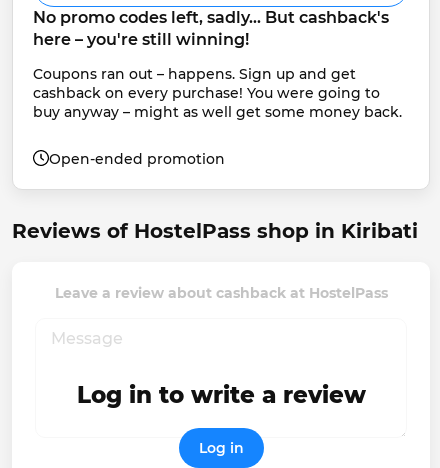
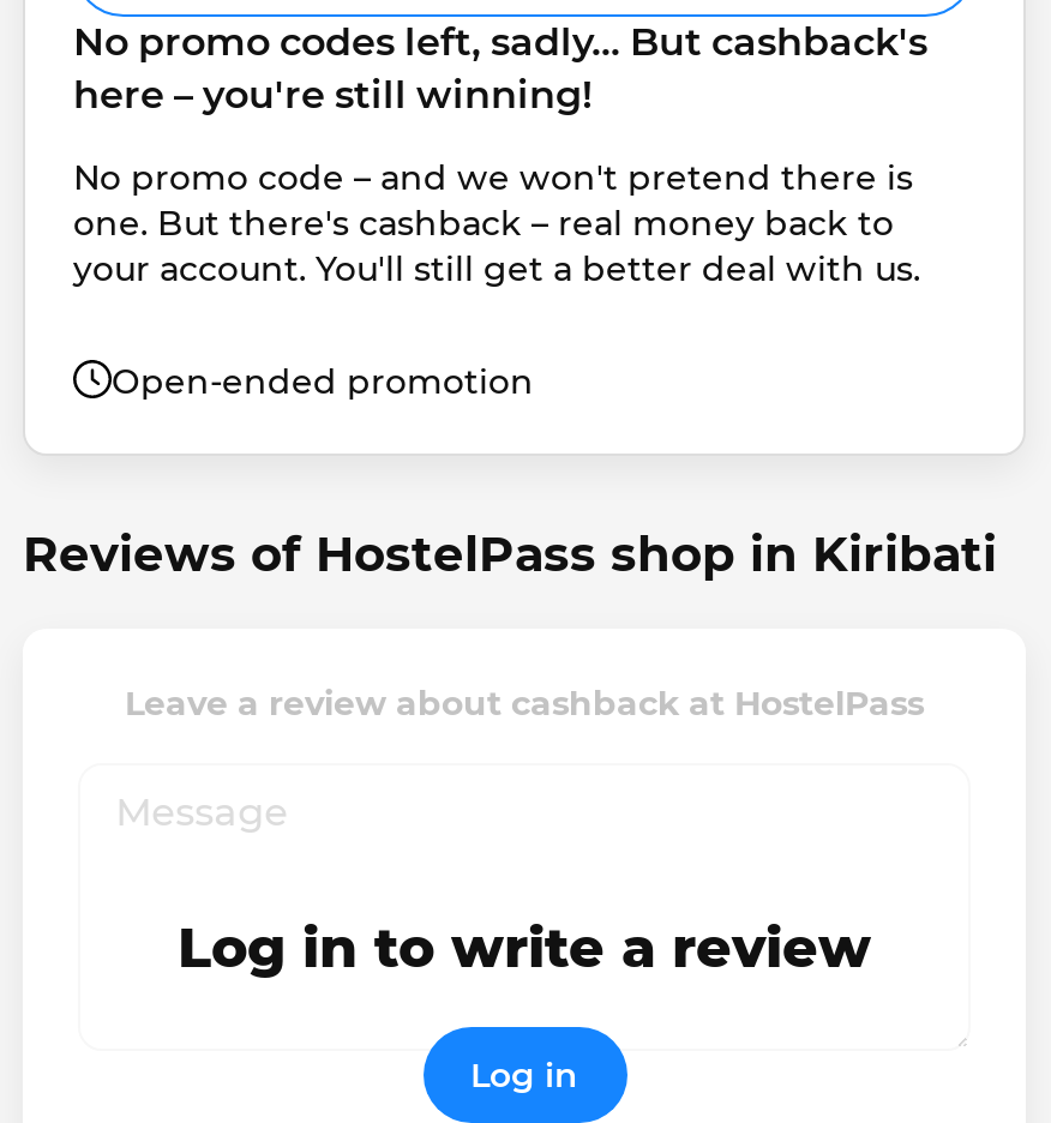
- Coupons ran out – happens. Sign up and get
- cashback on every purchase! You were going to
- buy anyway – might as well get some money back.
+ No promo code – and we won't pretend there is
+ one. But there's cashback – real money back to
+ your account. You'll still get a better deal with us.
